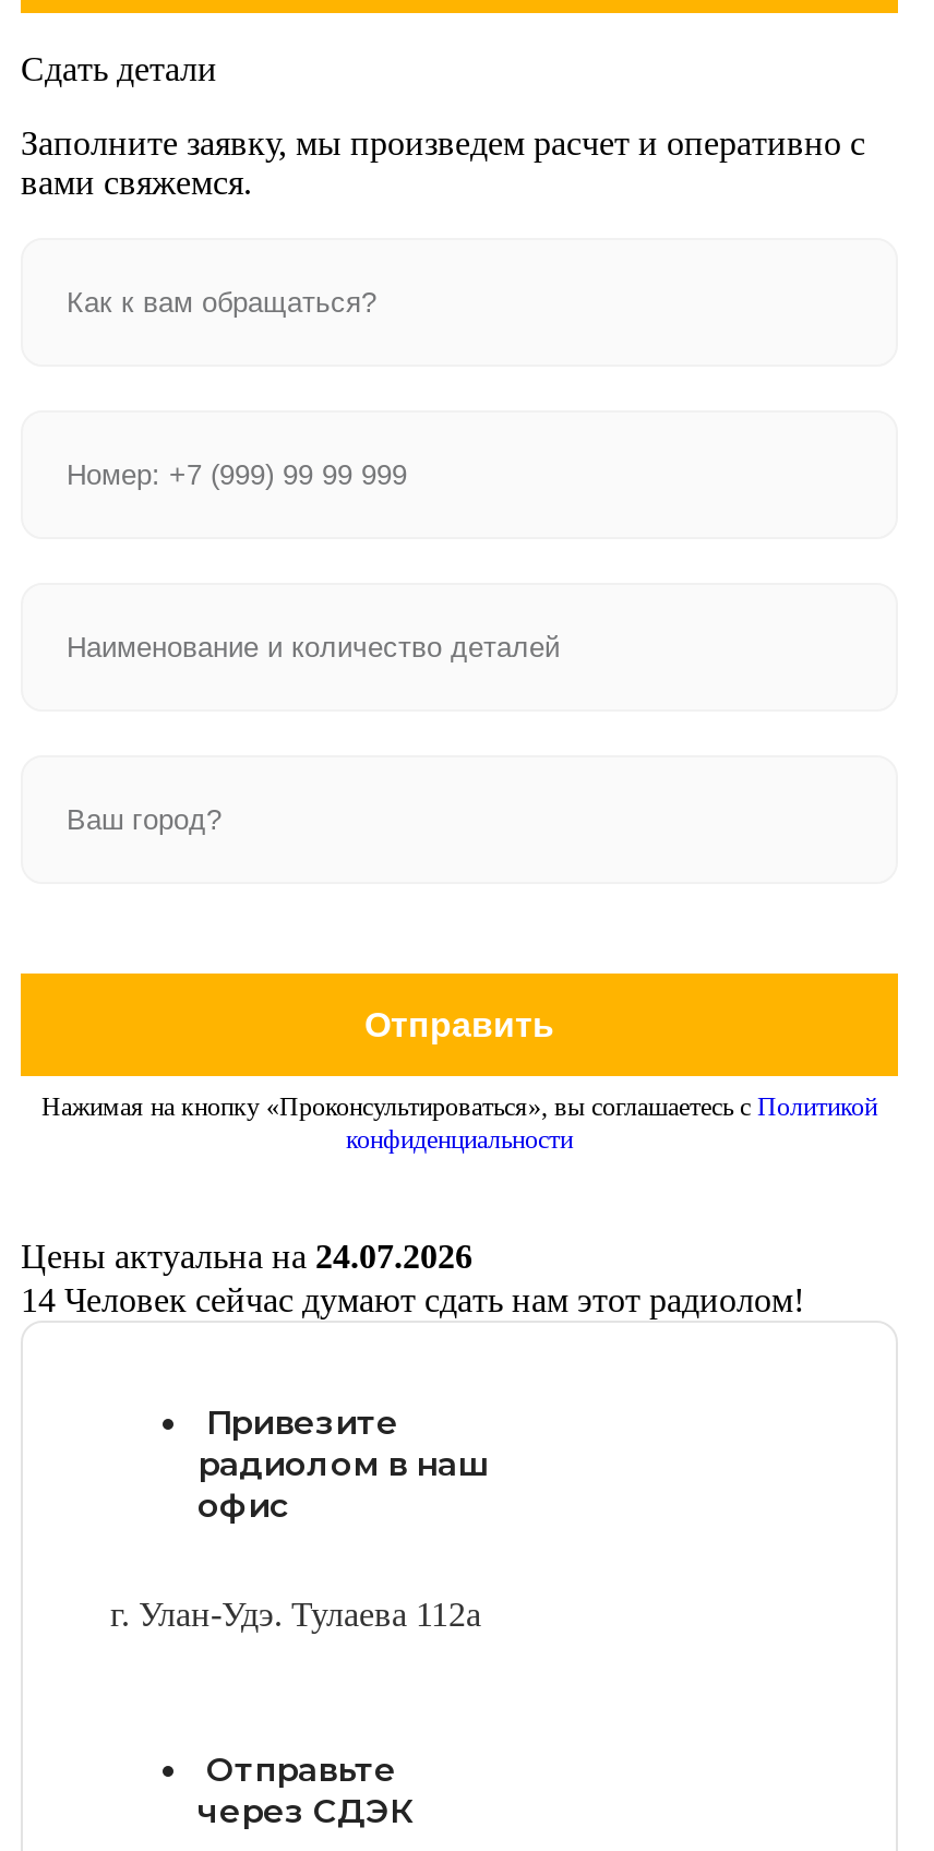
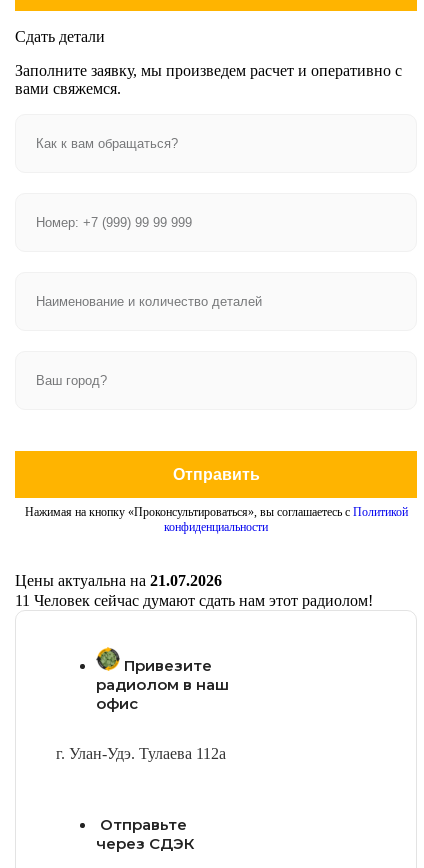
- Цены актуальна на 24.07.2026
+ Цены актуальна на 21.07.2026

- 14 Человек сейчас думают сдать нам этот радиолом!
+ 11 Человек сейчас думают сдать нам этот радиолом!
